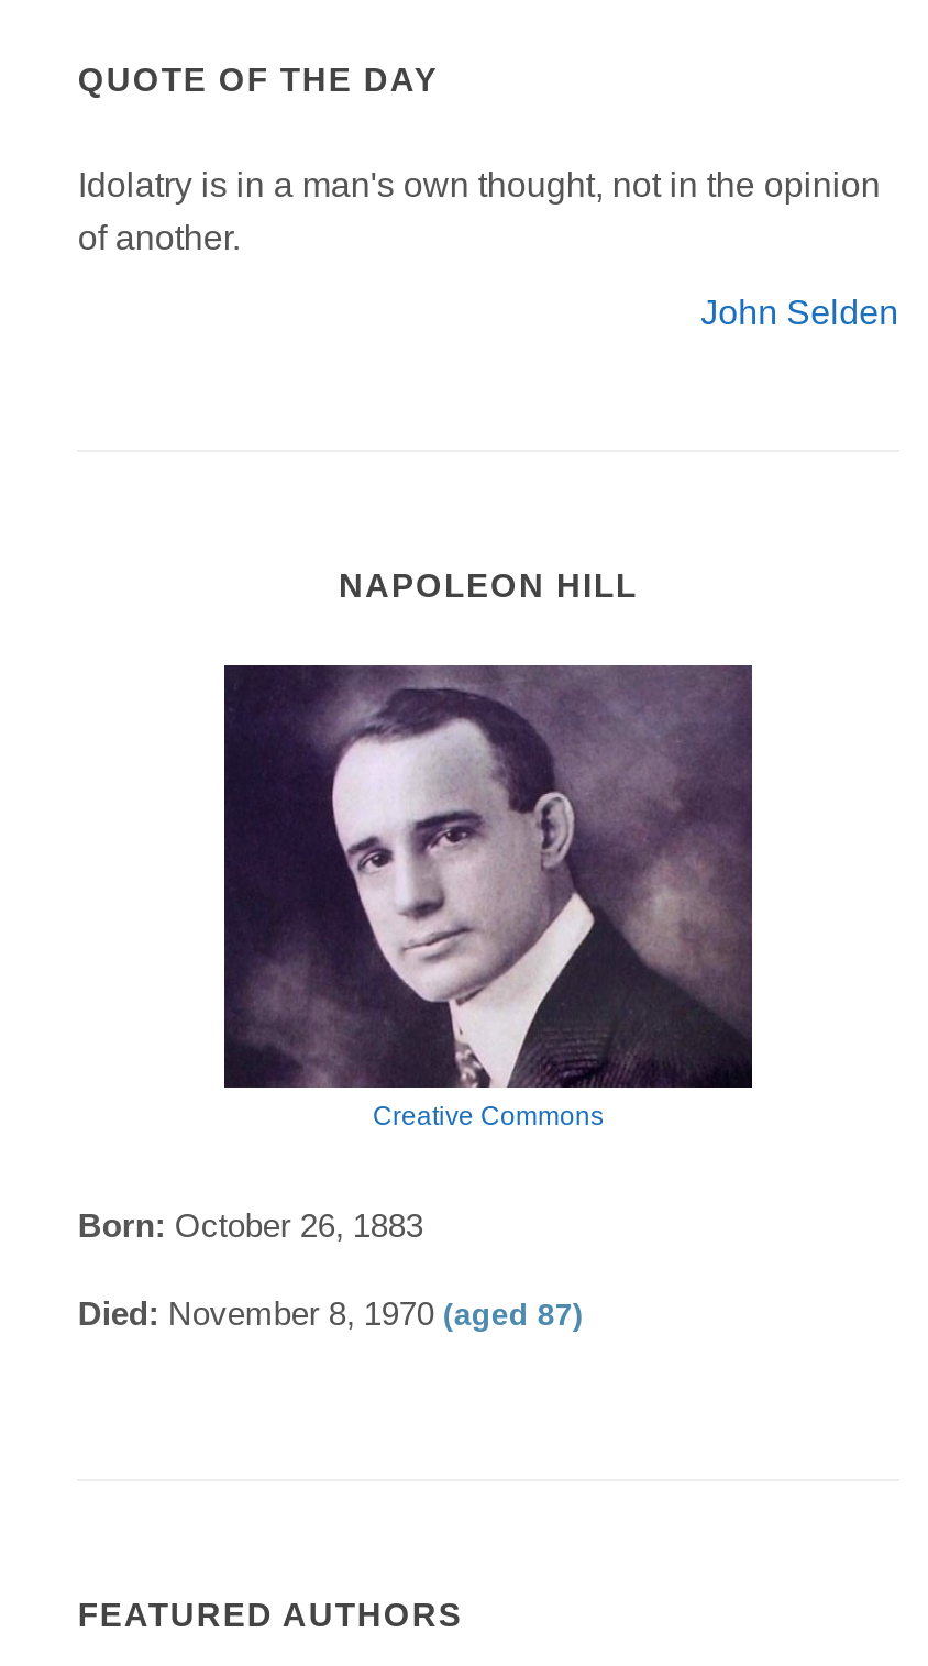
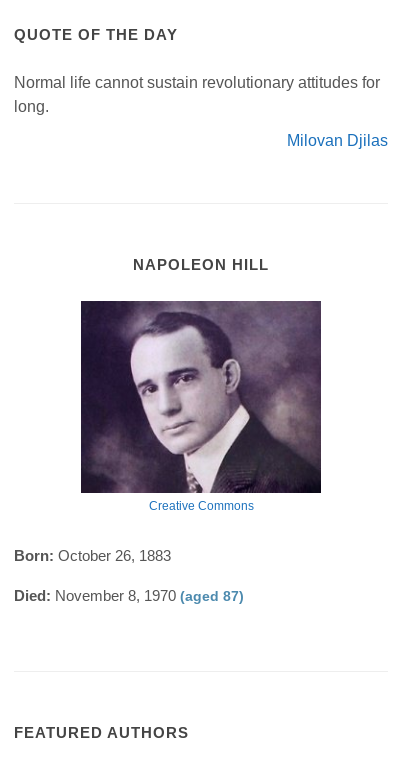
- Idolatry is in a man's own thought, not in the opinion
- of another.
+ Normal life cannot sustain revolutionary attitudes for
+ long.

- John Selden
+ Milovan Djilas
